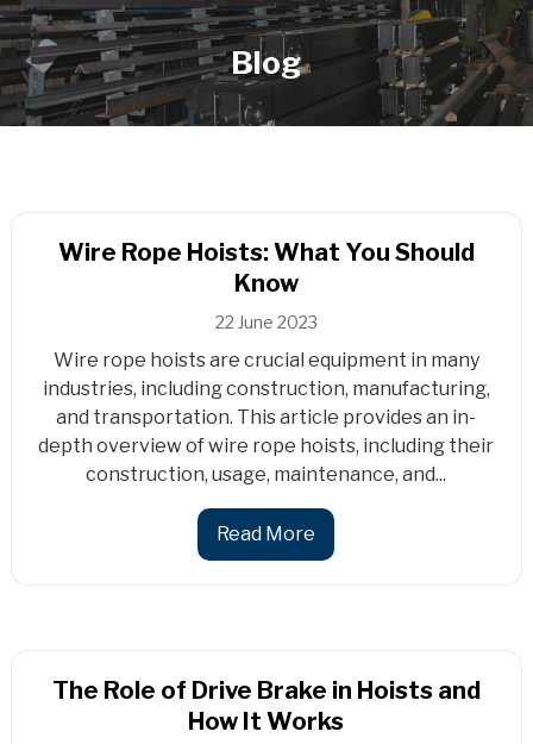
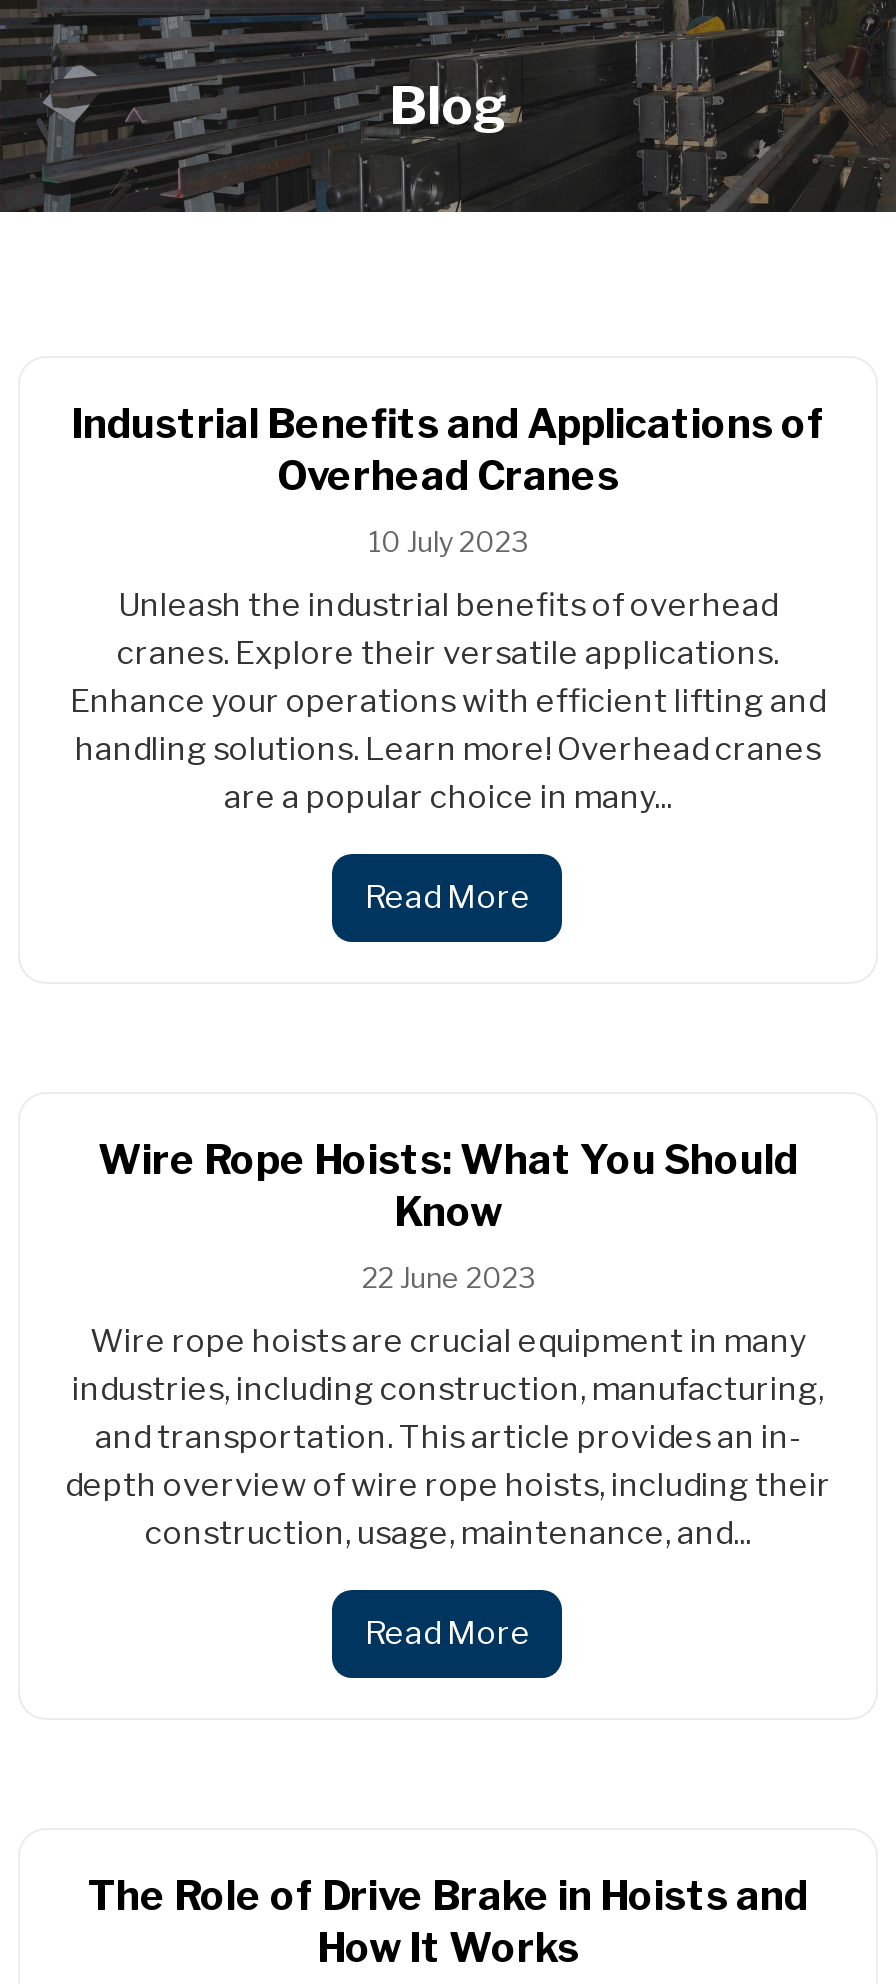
+ Industrial Benefits and Applications of
+ Overhead Cranes
+ 10 July 2023
+ Unleash the industrial benefits of overhead
+ cranes. Explore their versatile applications.
+ Enhance your operations with efficient lifting and
+ handling solutions. Learn more! Overhead cranes
+ are a popular choice in many...
+ Read More
